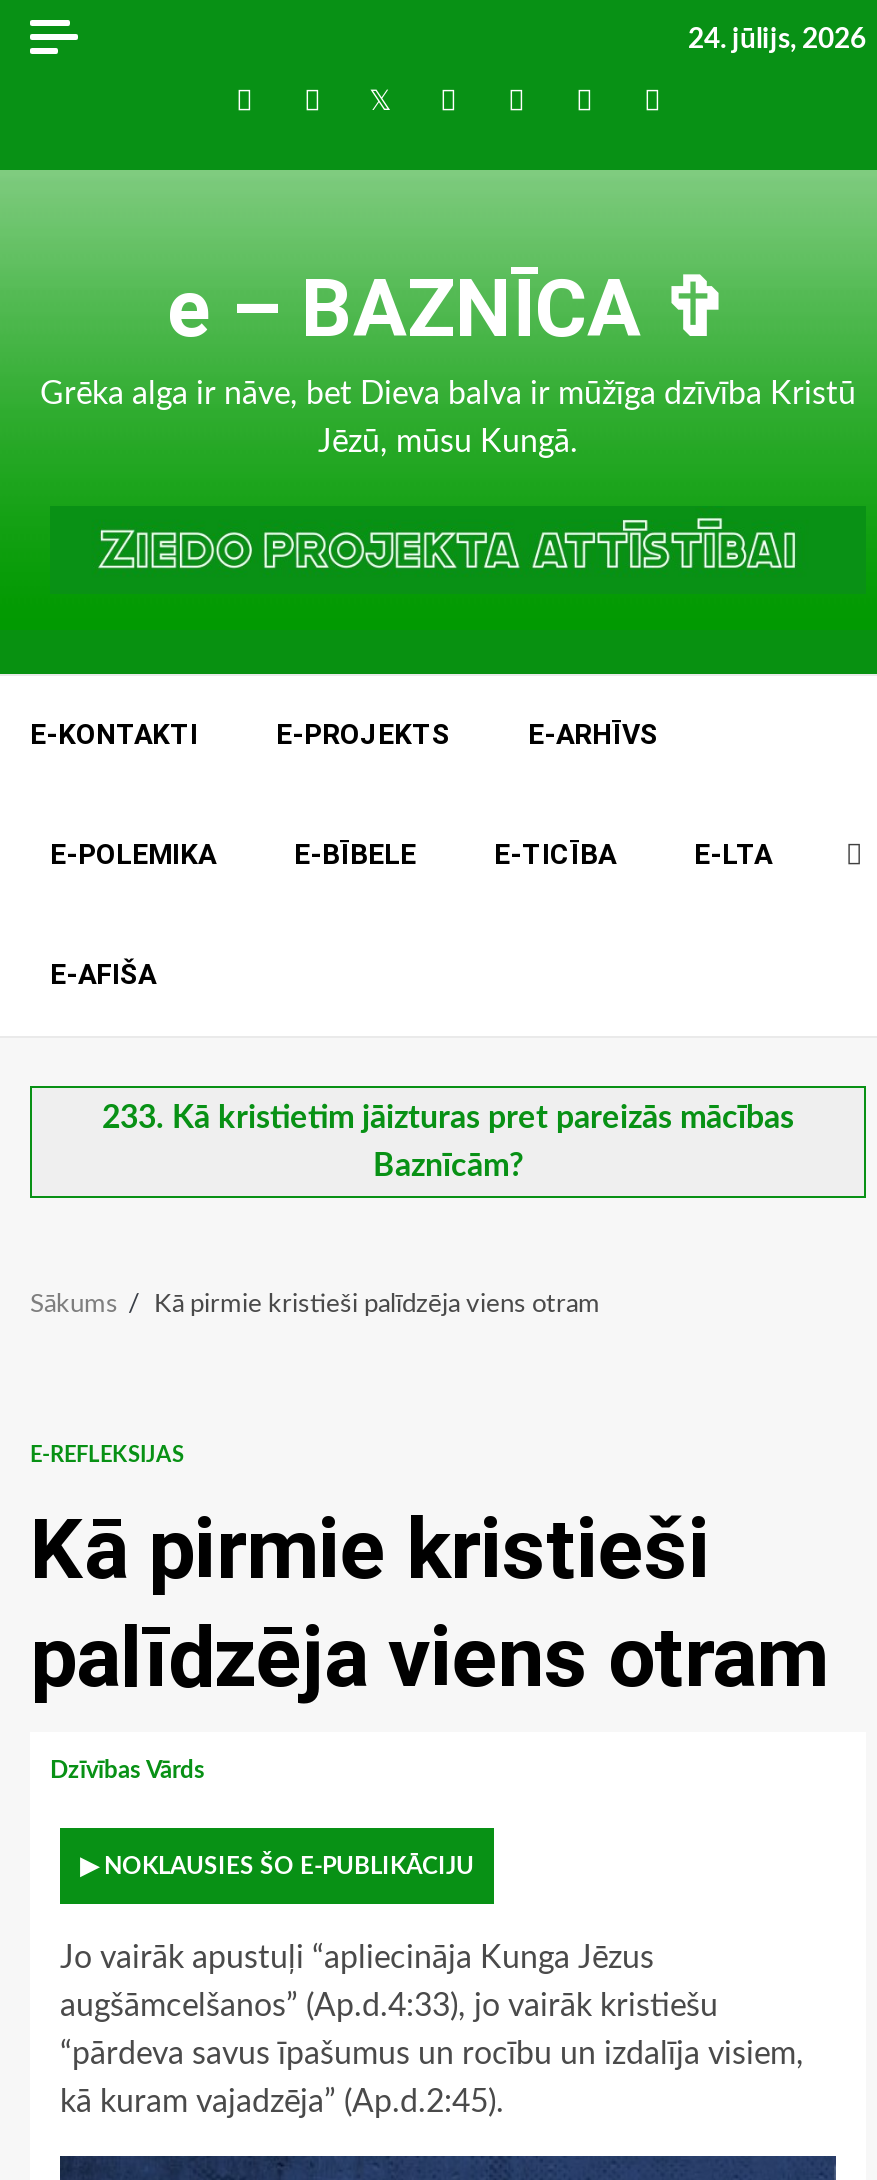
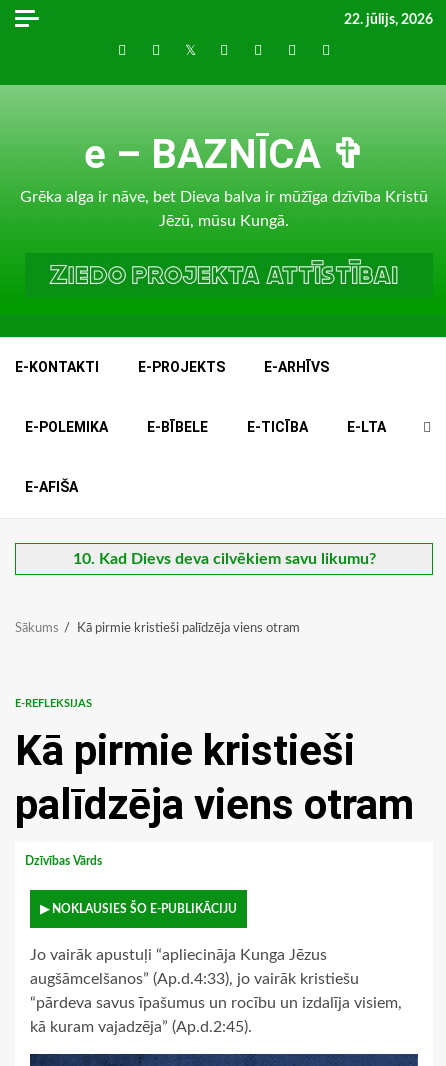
- 24. jūlijs, 2026
+ 22. jūlijs, 2026

- 233. Kā kristietim jāizturas pret pareizās mācības
- Baznīcām?
+ 10. Kad Dievs deva cilvēkiem savu likumu?
